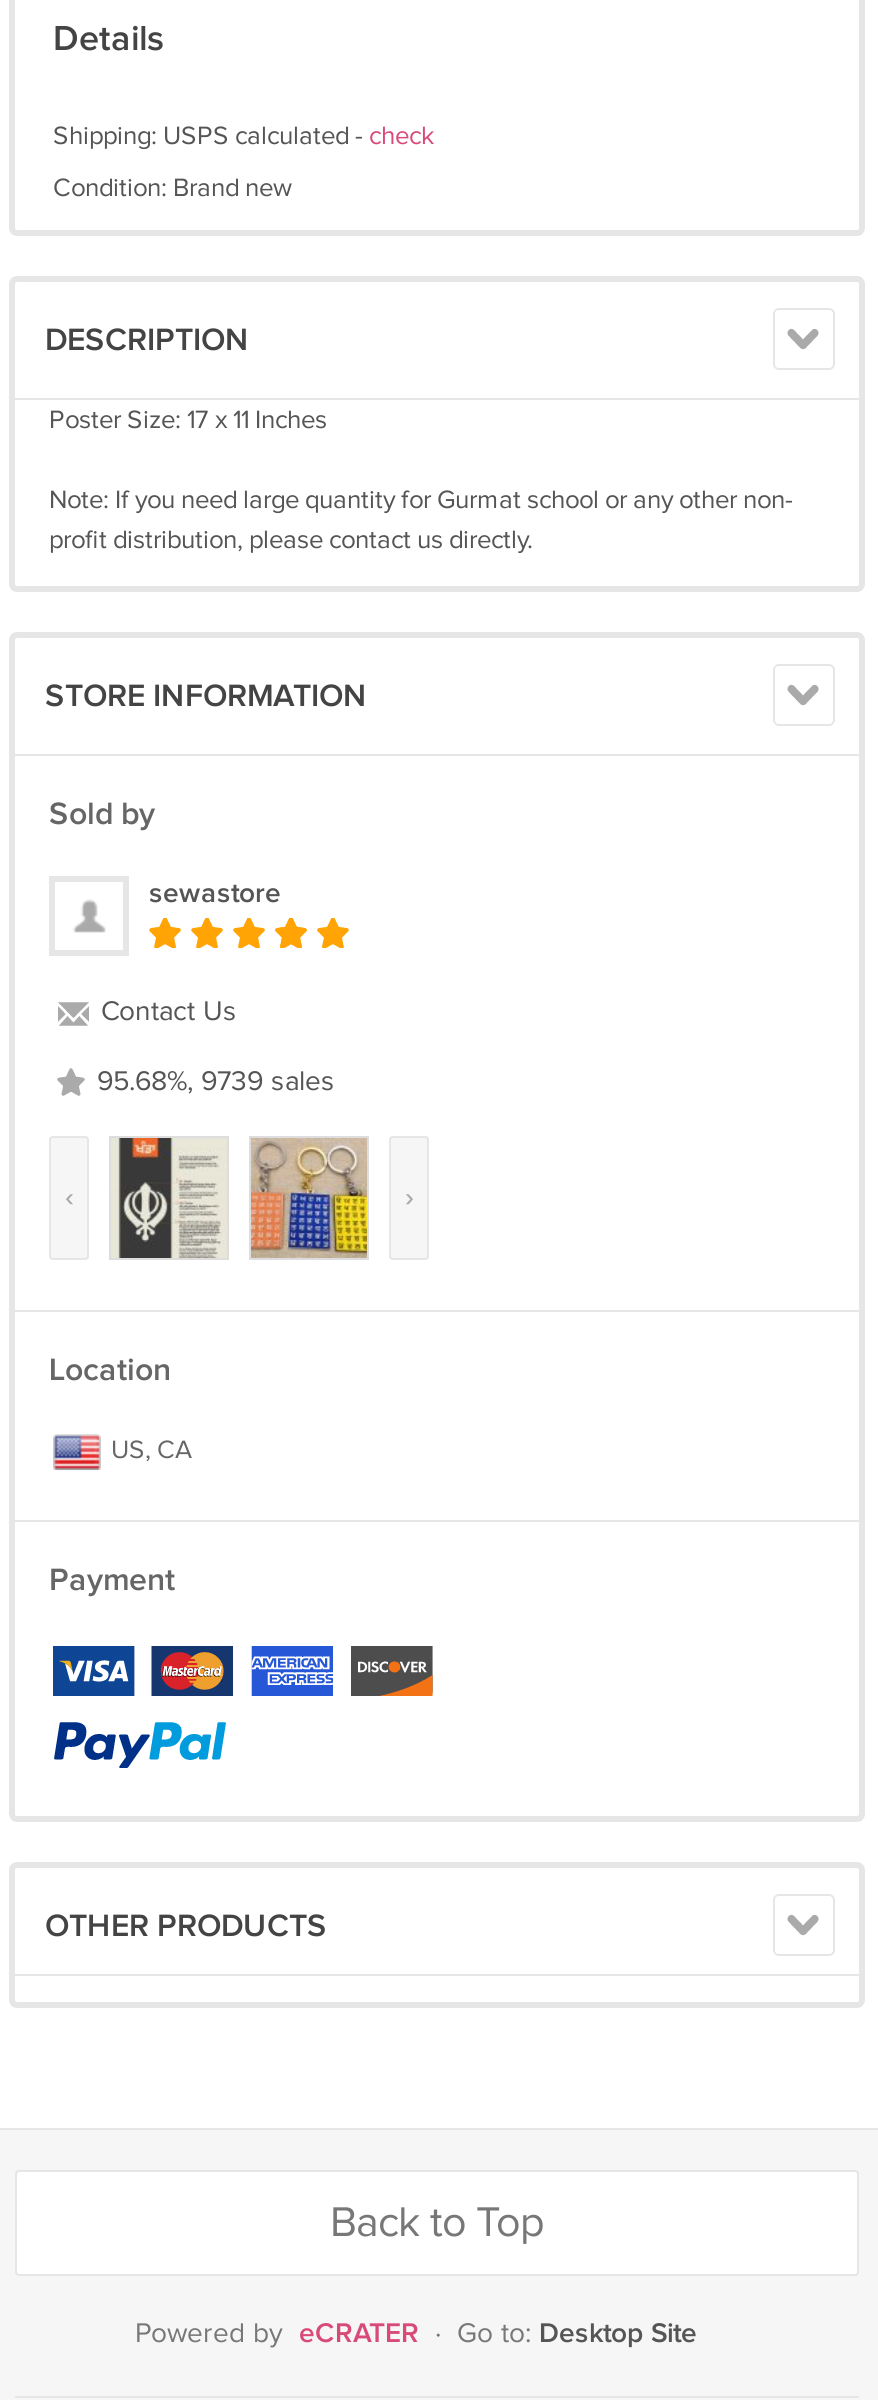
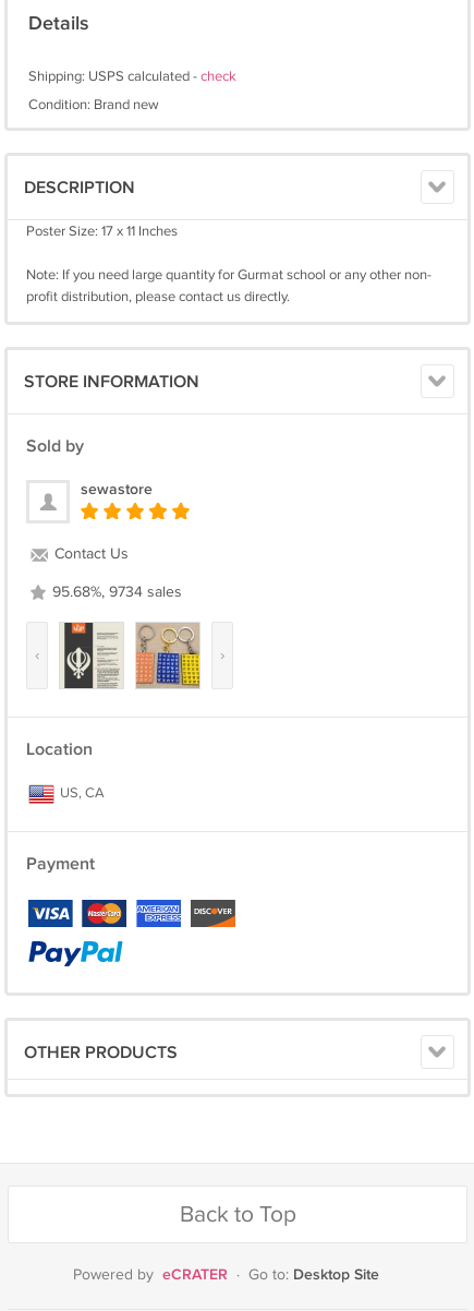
- 95.68%, 9739 sales
+ 95.68%, 9734 sales
